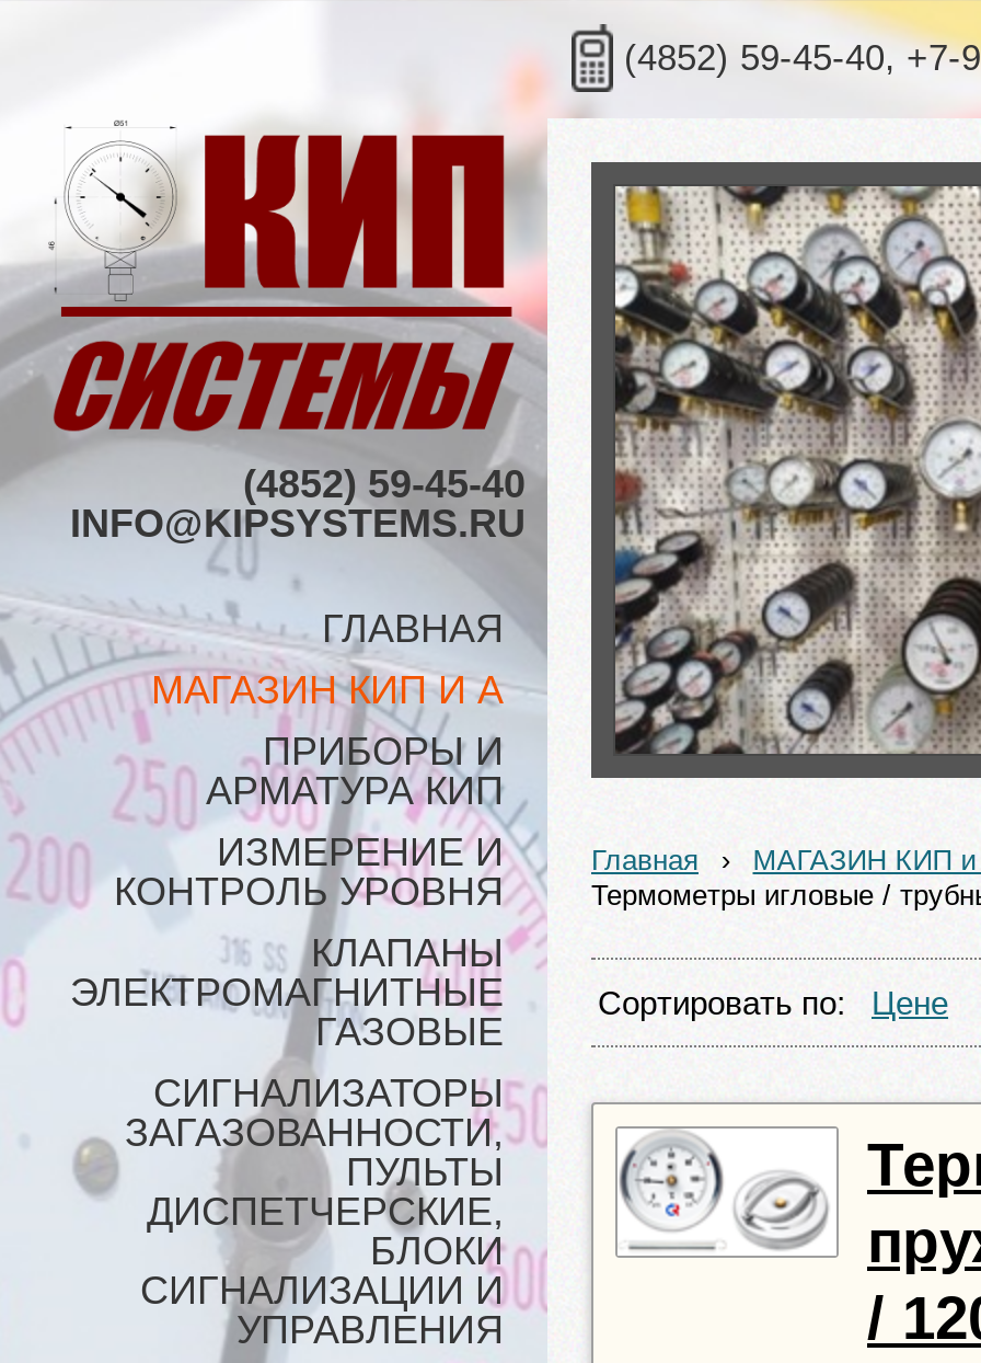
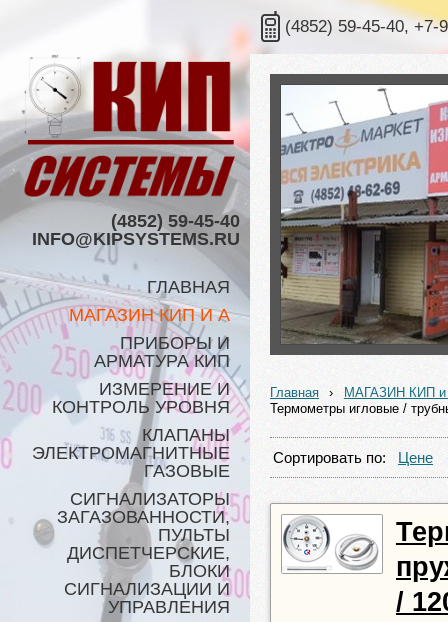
- [image]
+ [image]
